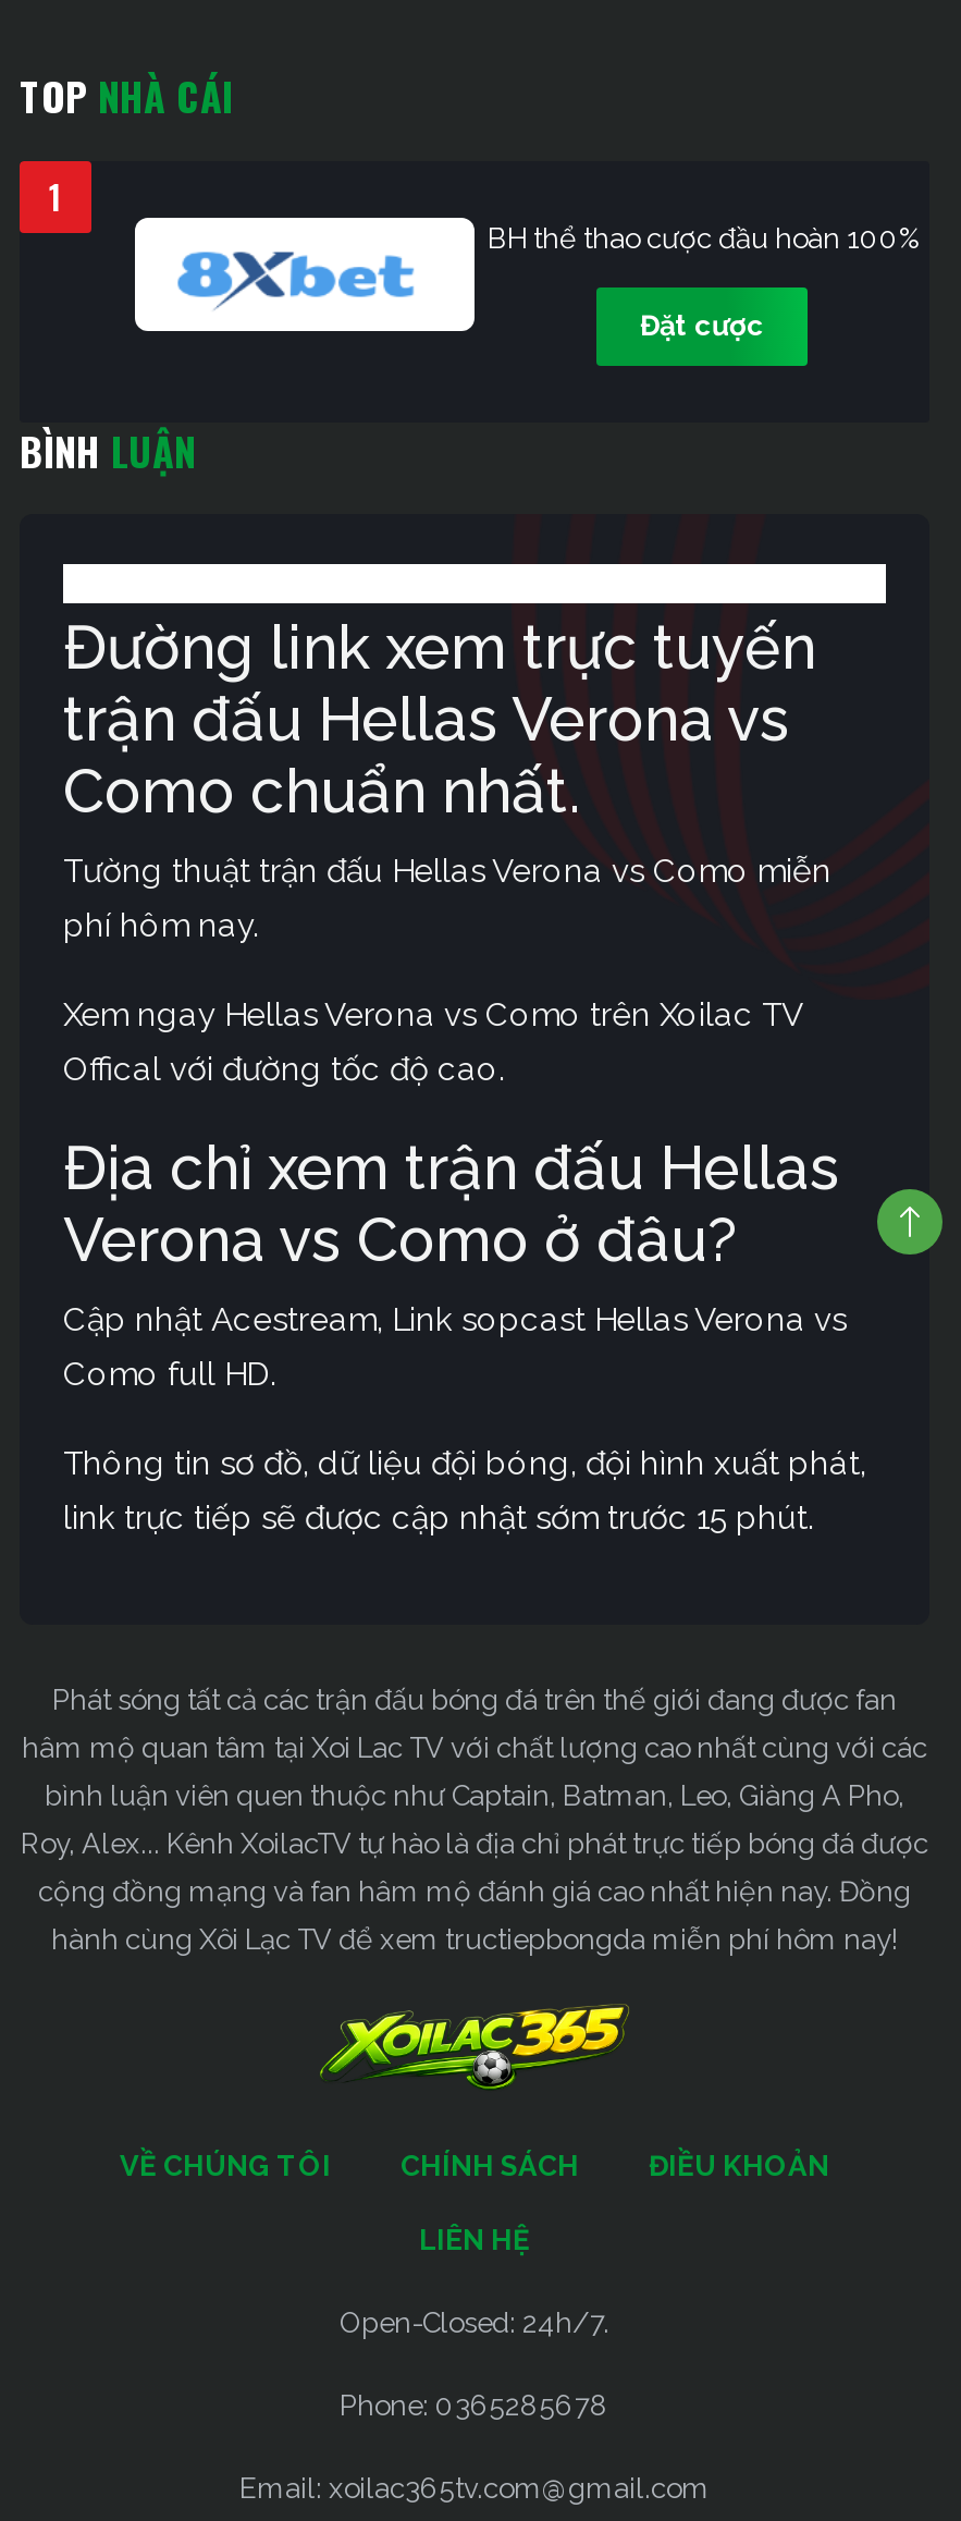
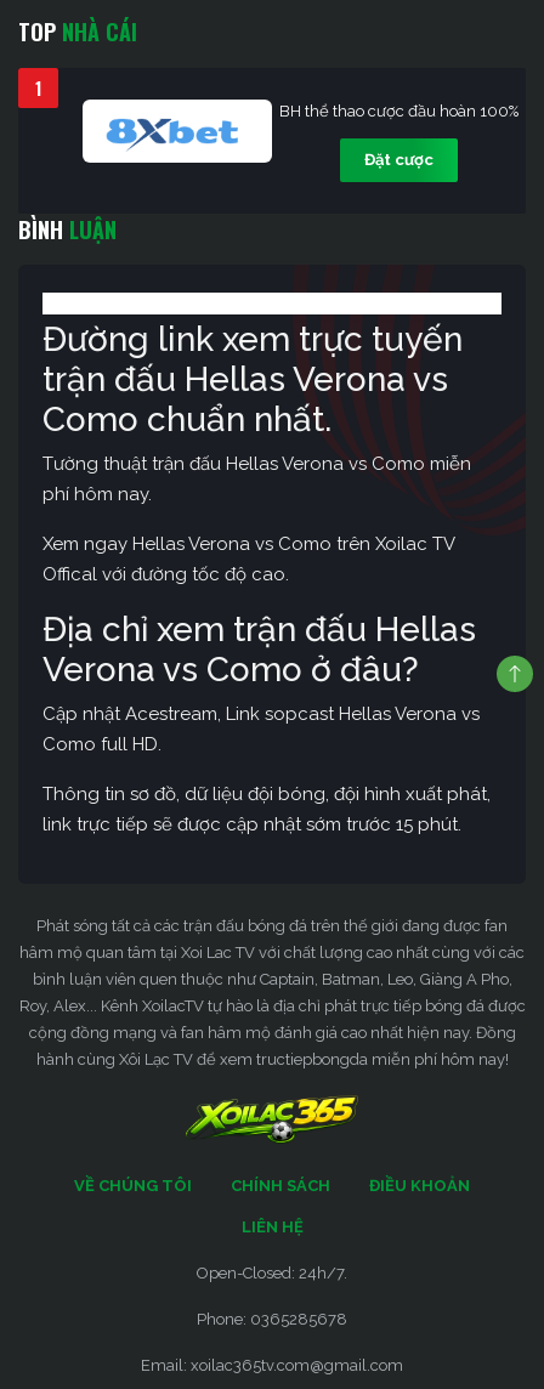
- [image]
+ [image]
